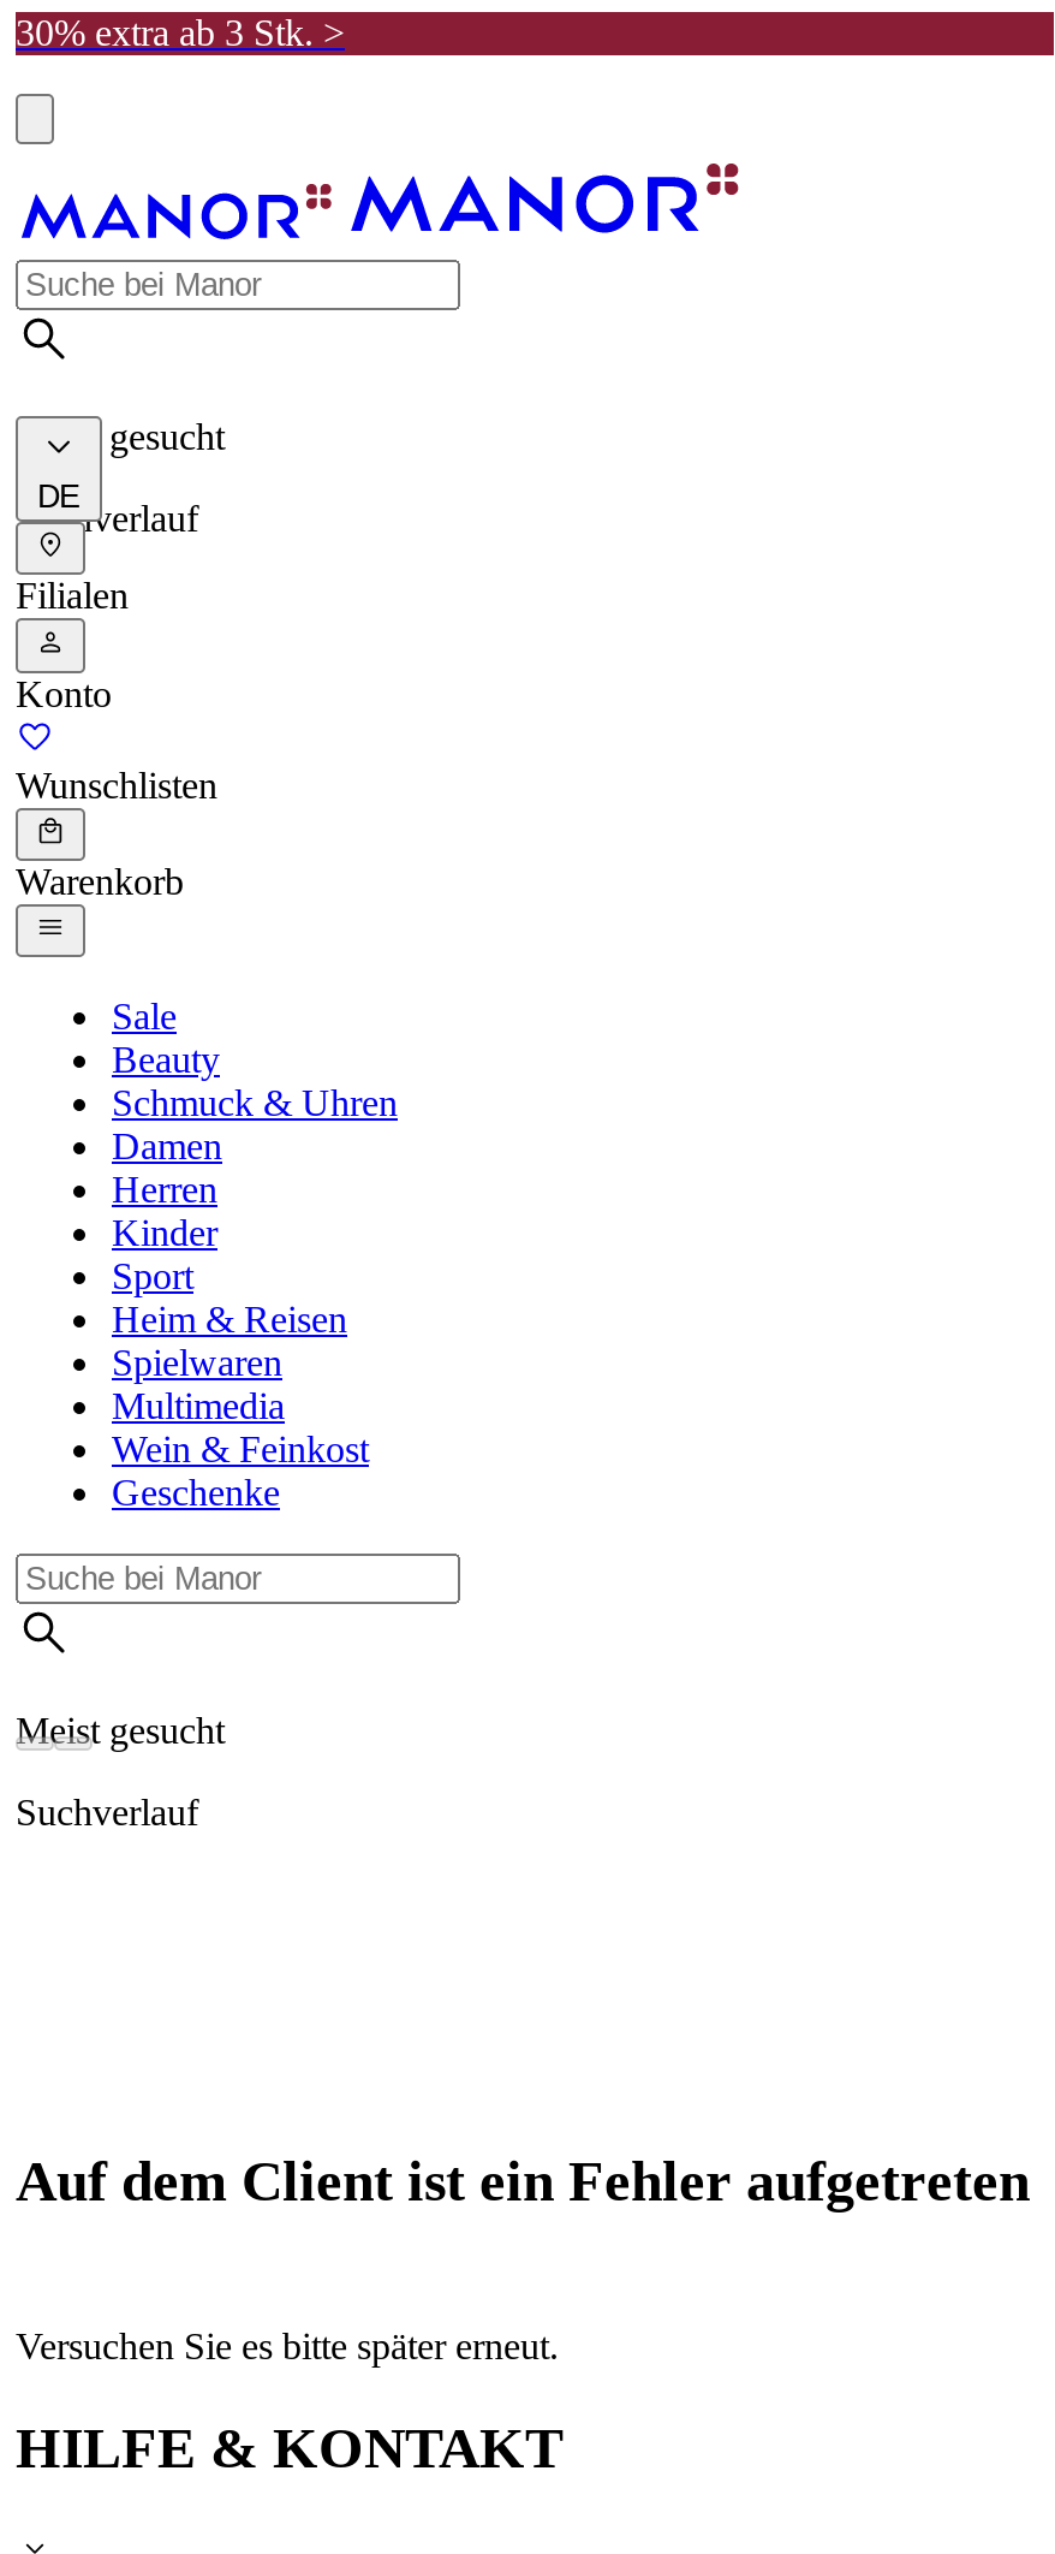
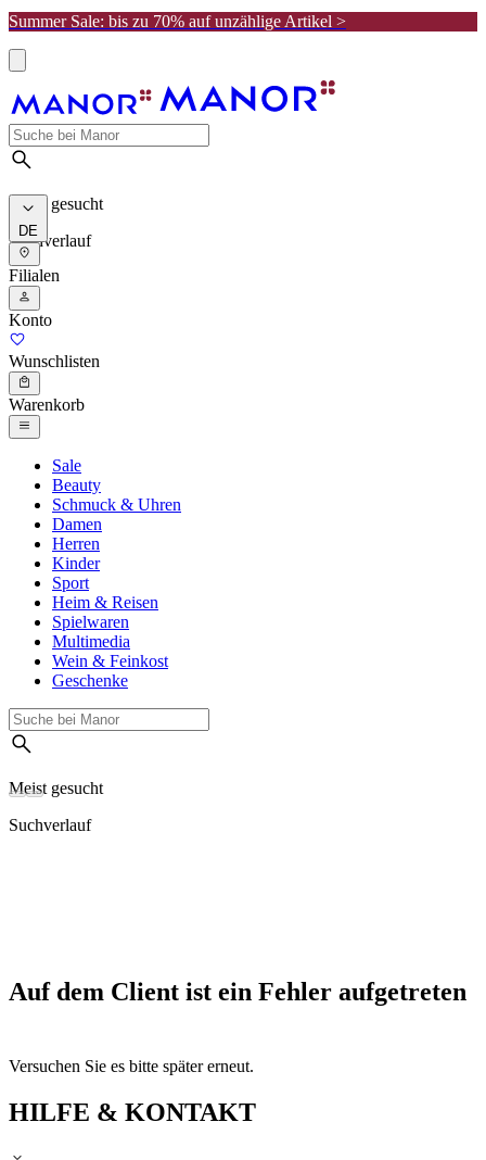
- 30% extra ab 3 Stk. >
+ Summer Sale: bis zu 70% auf unzählige Artikel >
